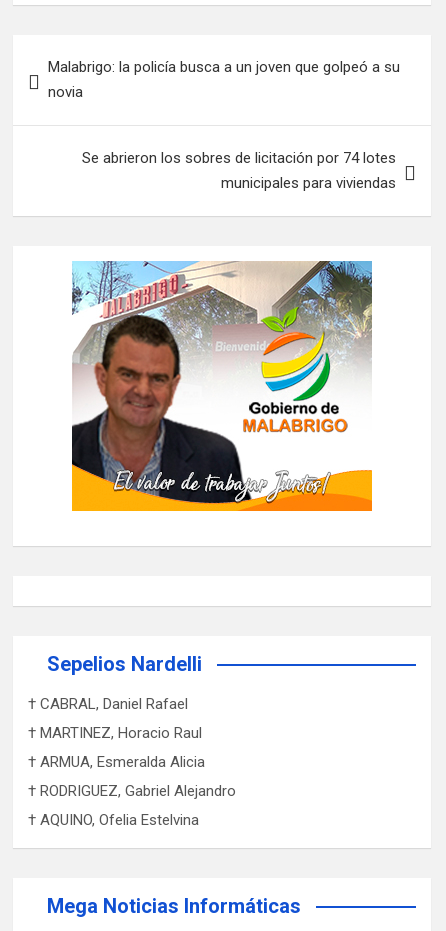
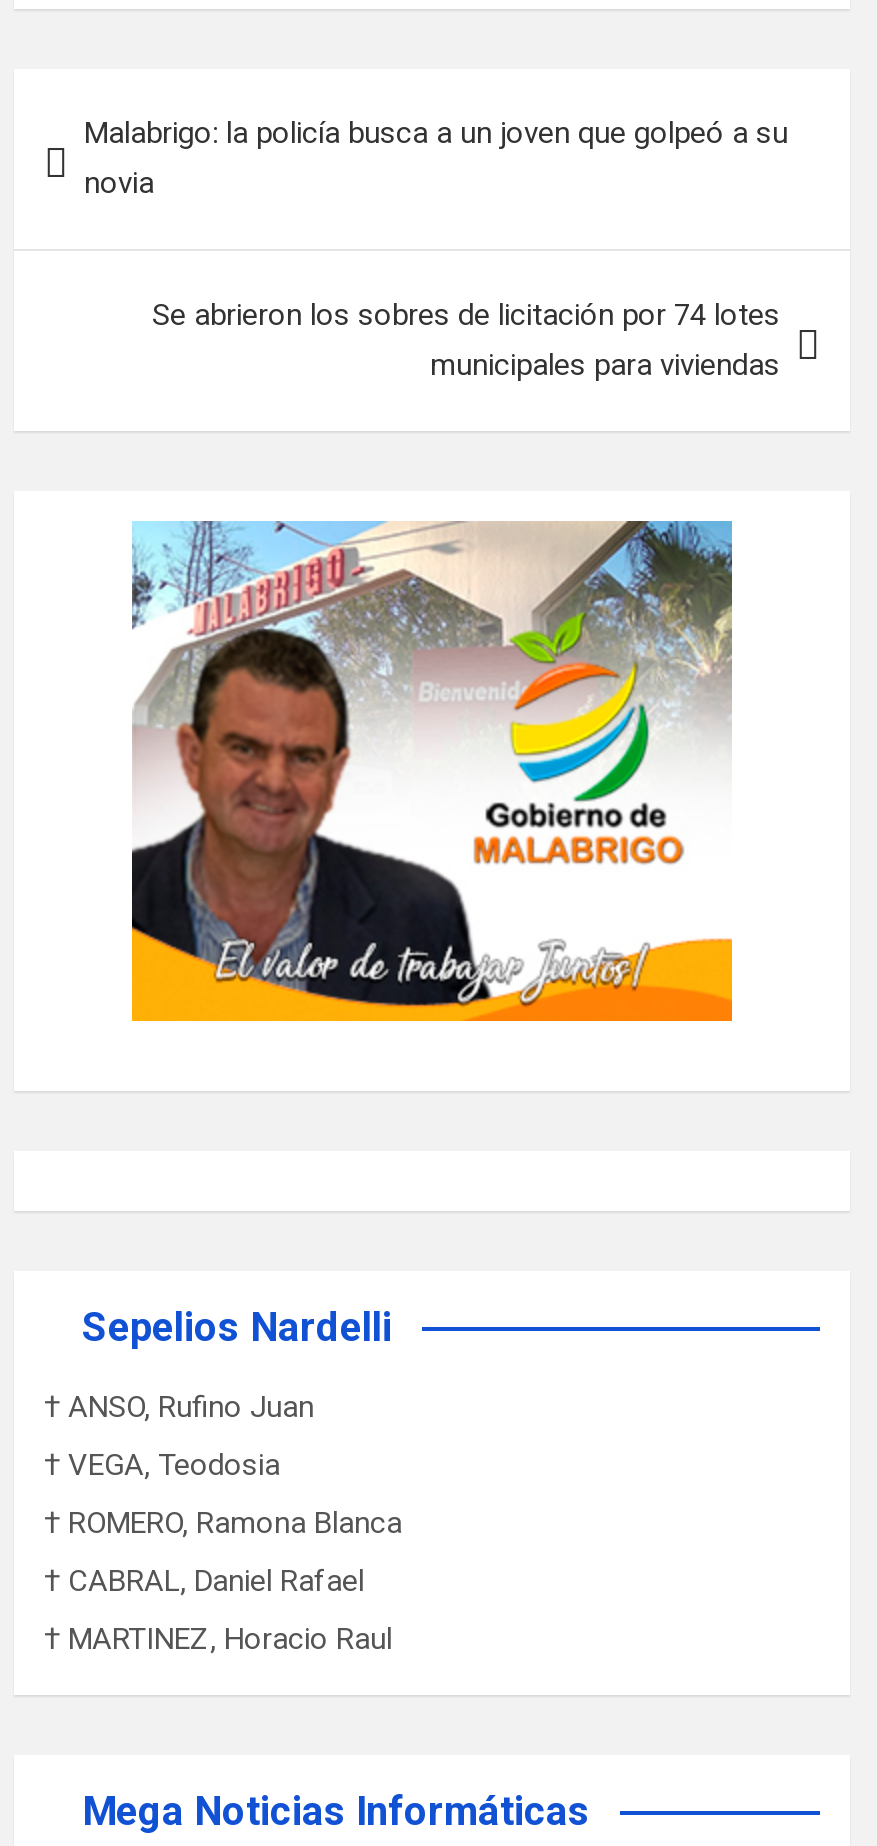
+ † ANSO, Rufino Juan
+ † VEGA, Teodosia
+ † ROMERO, Ramona Blanca

moved down: † CABRAL, Daniel Rafael | † MARTINEZ, Horacio Raul

- † ARMUA, Esmeralda Alicia
- † RODRIGUEZ, Gabriel Alejandro
- † AQUINO, Ofelia Estelvina
